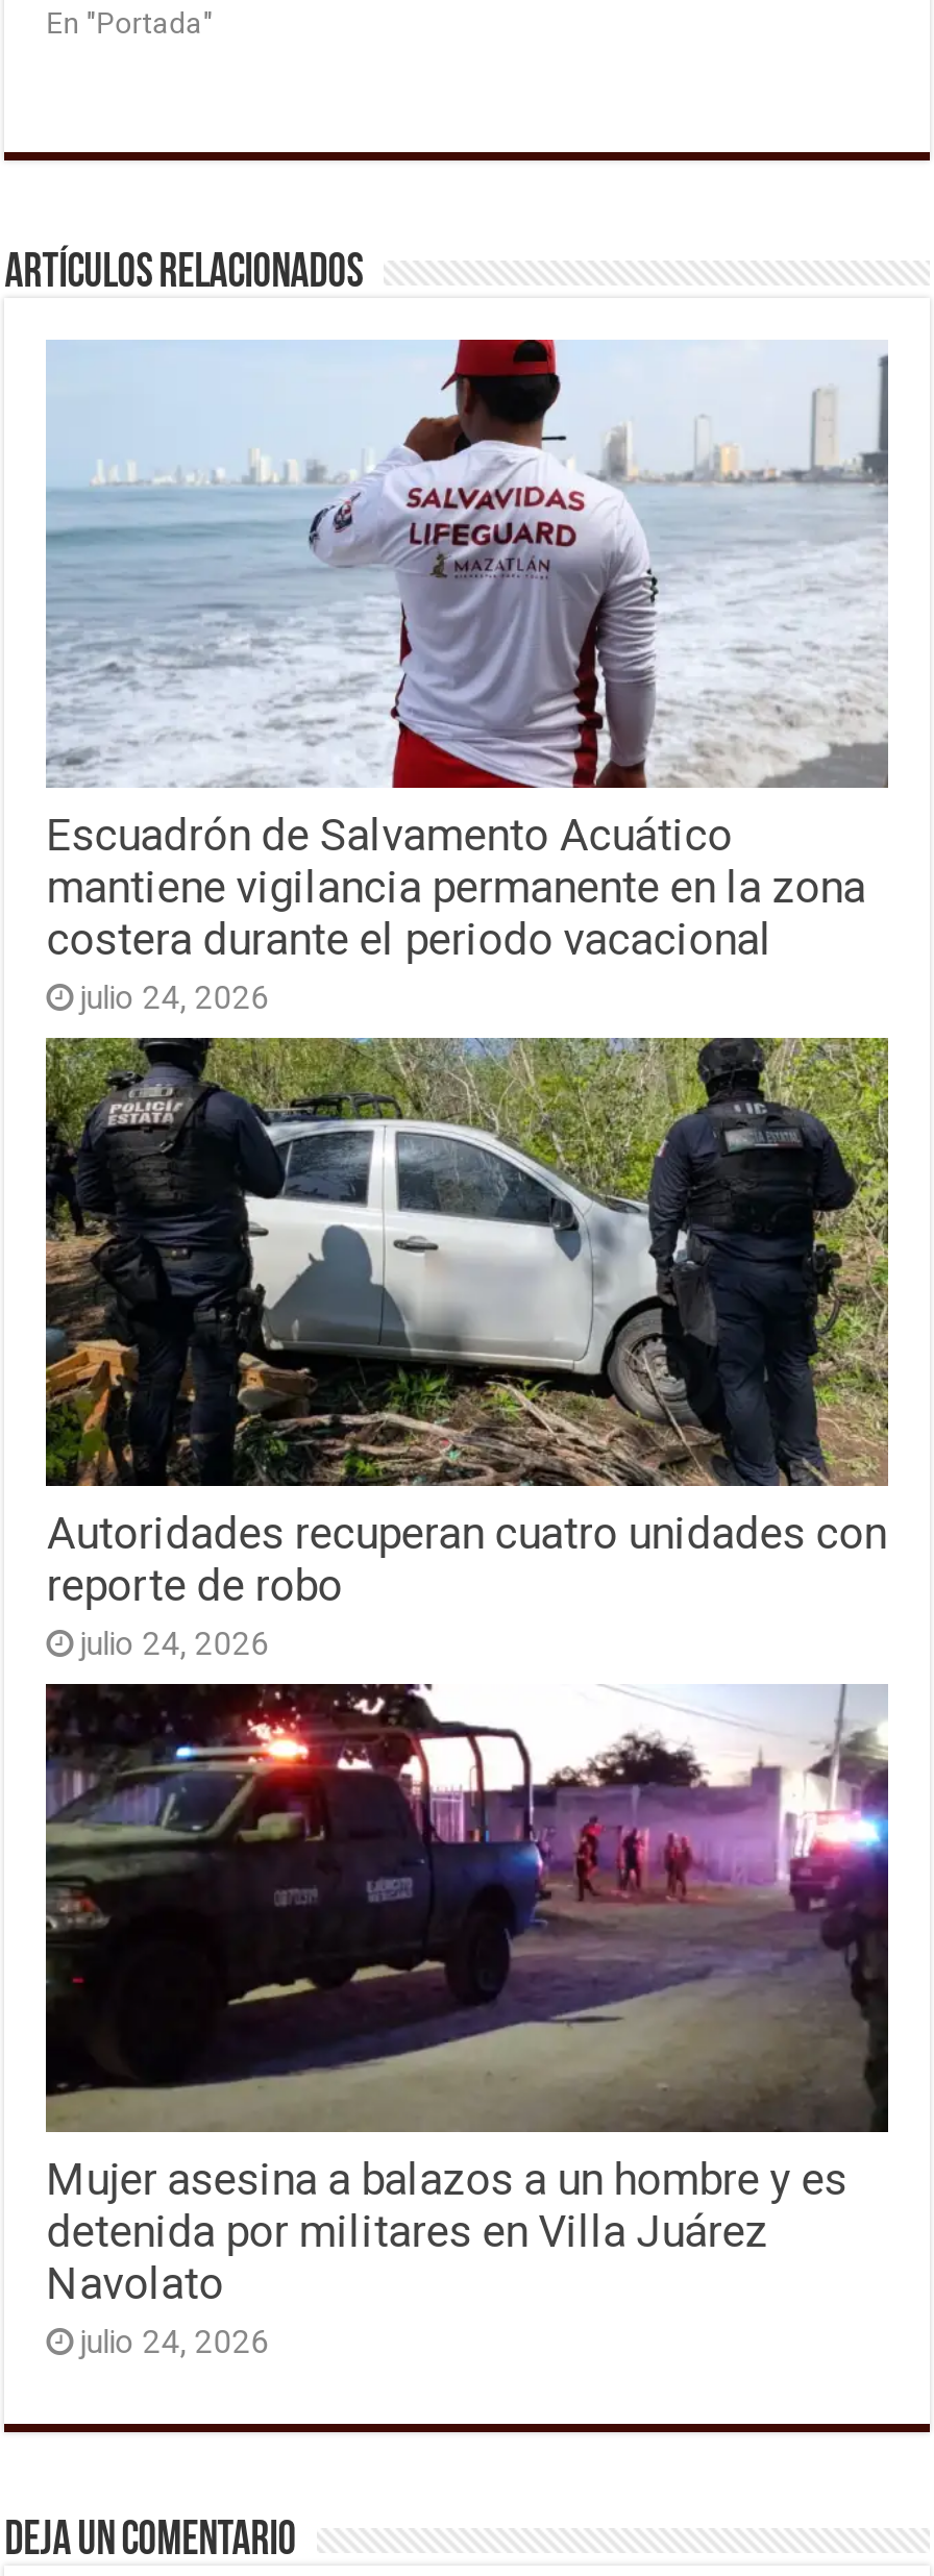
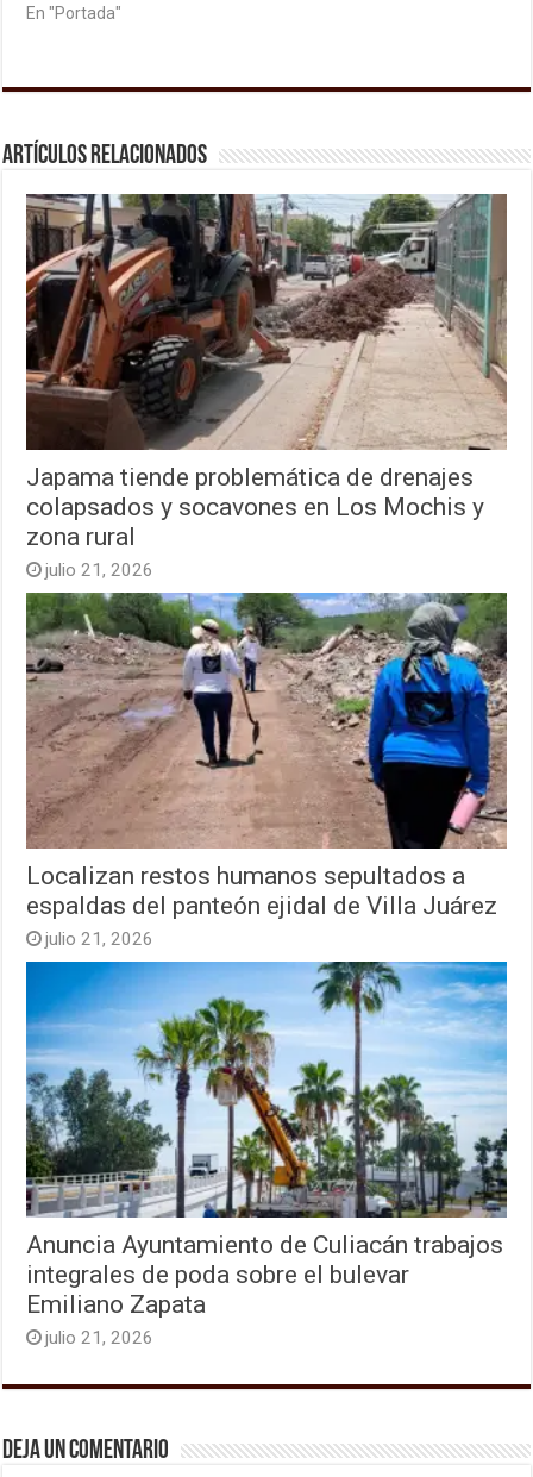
- [image]
- Escuadrón de Salvamento Acuático
- mantiene vigilancia permanente en la zona
- costera durante el periodo vacacional
- julio 24, 2026
+ [image]
+ Japama tiende problemática de drenajes
+ colapsados y socavones en Los Mochis y
+ zona rural
+ julio 21, 2026

- [image]
- Autoridades recuperan cuatro unidades con
- reporte de robo
- julio 24, 2026
+ [image]
+ Localizan restos humanos sepultados a
+ espaldas del panteón ejidal de Villa Juárez
+ julio 21, 2026

- [image]
- Mujer asesina a balazos a un hombre y es
- detenida por militares en Villa Juárez
- Navolato
- julio 24, 2026
+ [image]
+ Anuncia Ayuntamiento de Culiacán trabajos
+ integrales de poda sobre el bulevar
+ Emiliano Zapata
+ julio 21, 2026
